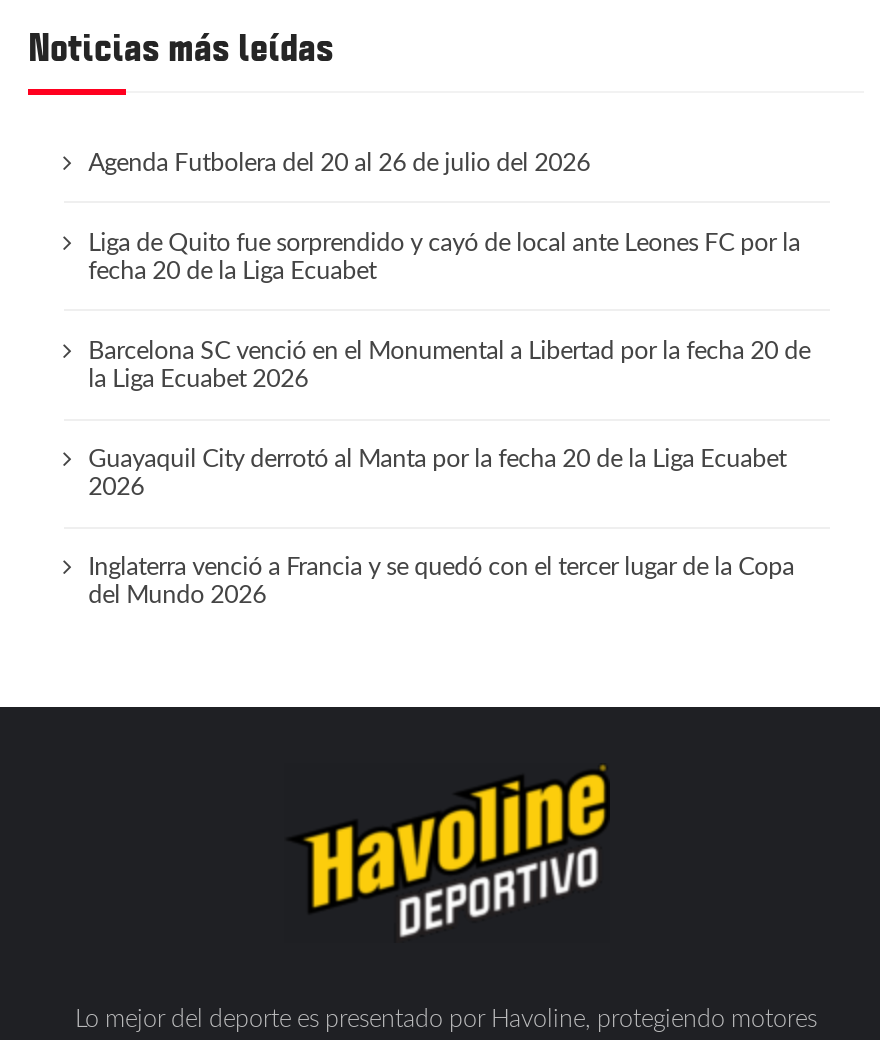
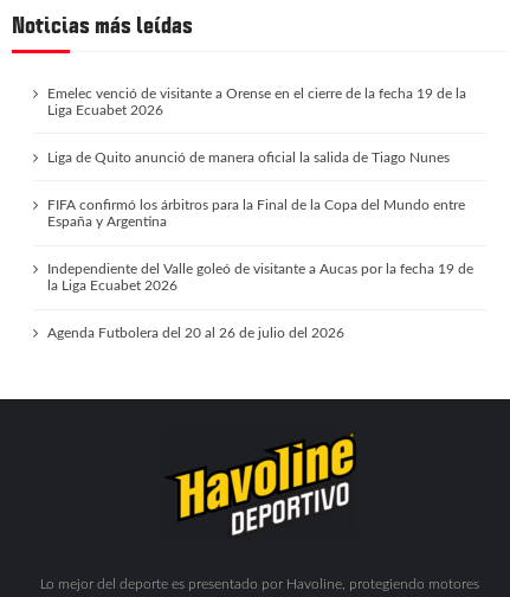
moved down: Agenda Futbolera del 20 al 26 de julio del 2026

- Liga de Quito fue sorprendido y cayó de local ante Leones FC por la
- fecha 20 de la Liga Ecuabet
- Barcelona SC venció en el Monumental a Libertad por la fecha 20 de
+ Emelec venció de visitante a Orense en el cierre de la fecha 19 de la
+ Liga Ecuabet 2026
+ Liga de Quito anunció de manera oficial la salida de Tiago Nunes
+ FIFA confirmó los árbitros para la Final de la Copa del Mundo entre
+ España y Argentina
+ Independiente del Valle goleó de visitante a Aucas por la fecha 19 de

moved down: la Liga Ecuabet 2026

- Guayaquil City derrotó al Manta por la fecha 20 de la Liga Ecuabet
- 2026
- Inglaterra venció a Francia y se quedó con el tercer lugar de la Copa
- del Mundo 2026
